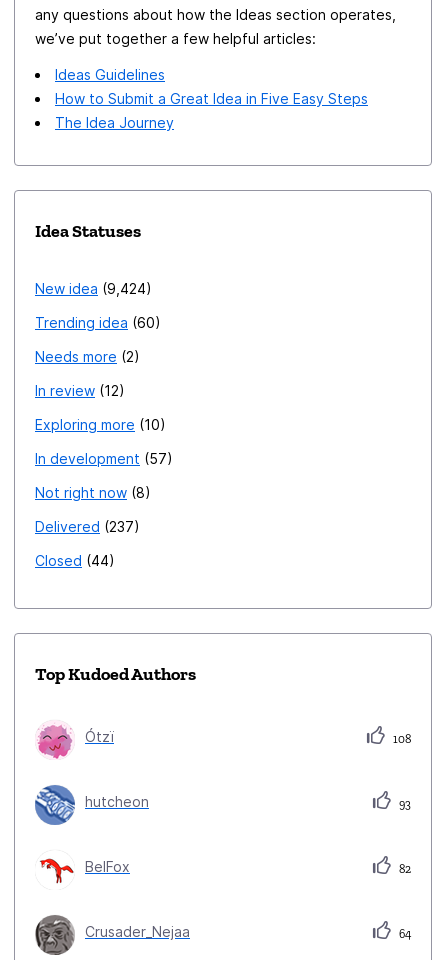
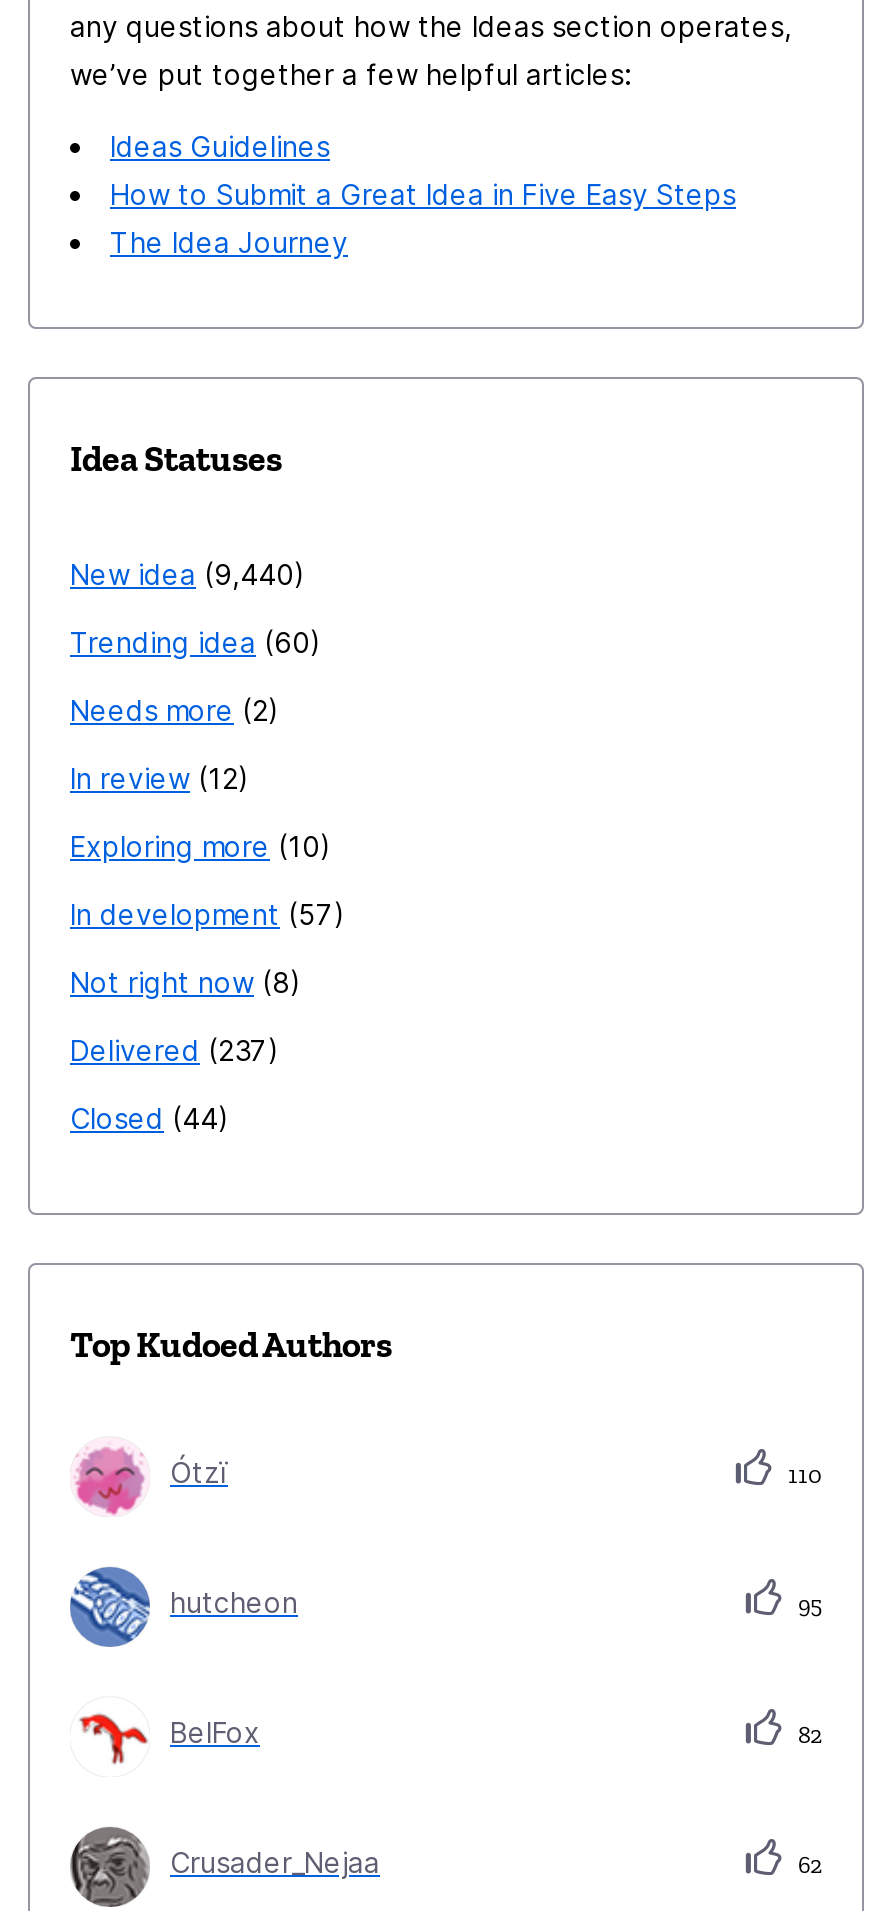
- New idea 9,424
+ New idea 9,440

- 108
+ 110

- 93
+ 95

- 64
+ 62
